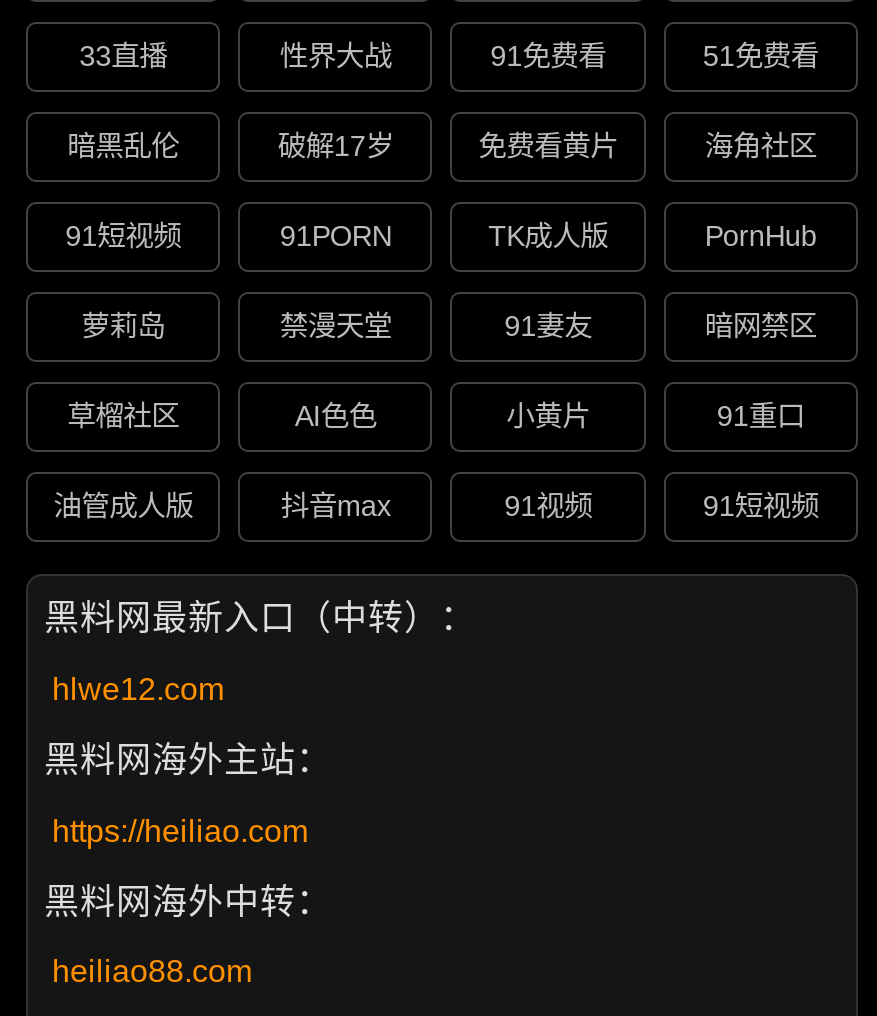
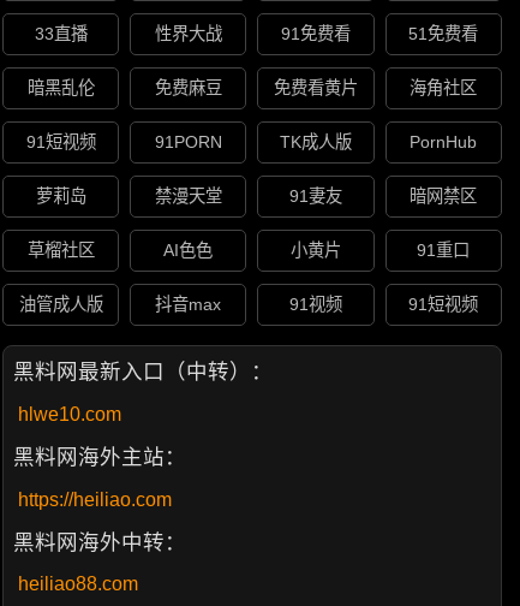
- 破解17岁
+ 免费麻豆

- hlwe12.com
+ hlwe10.com
